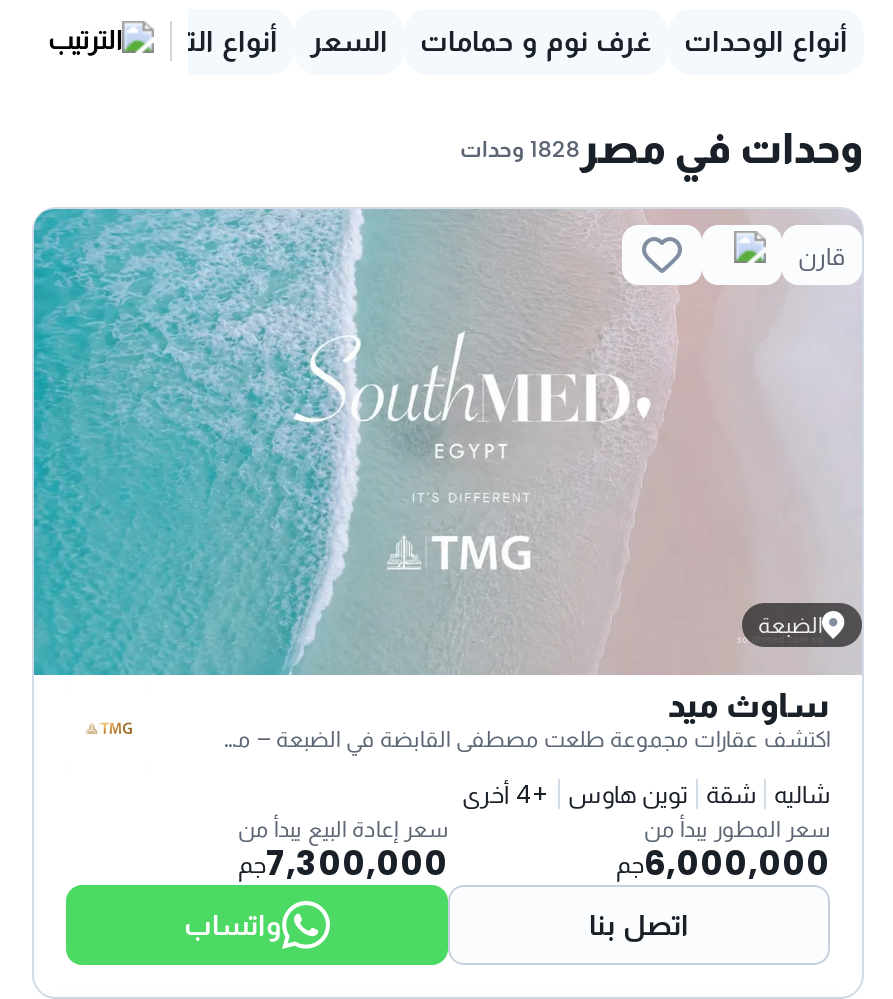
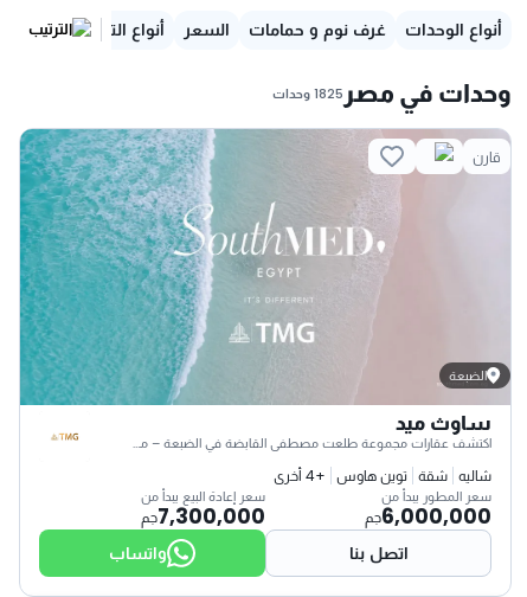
- وحدات في مصر1828 وحدات
+ وحدات في مصر1825 وحدات
